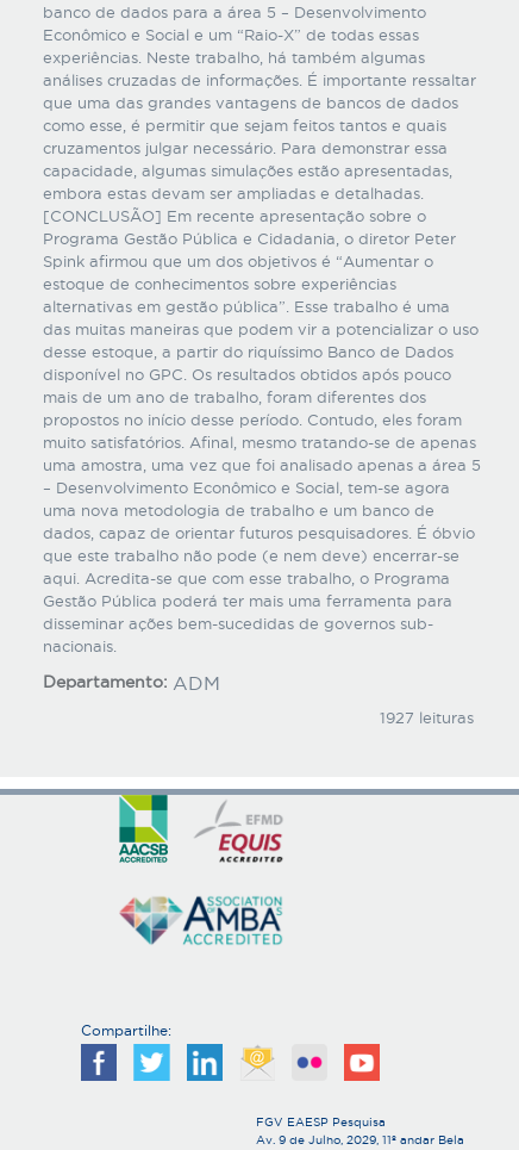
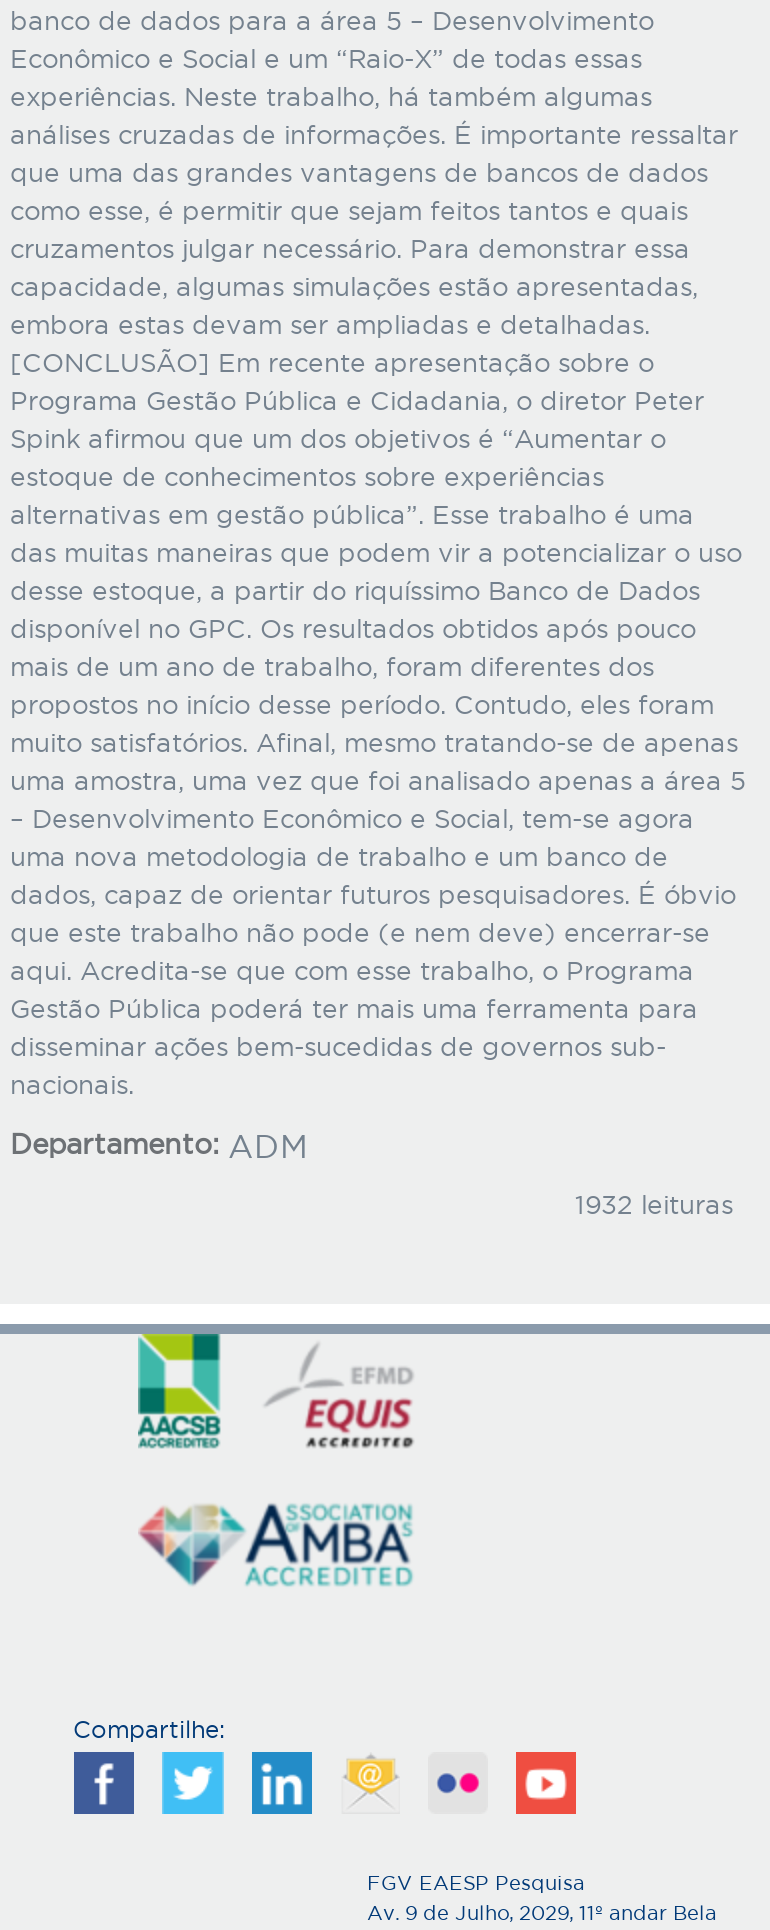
- 1927 leituras
+ 1932 leituras
